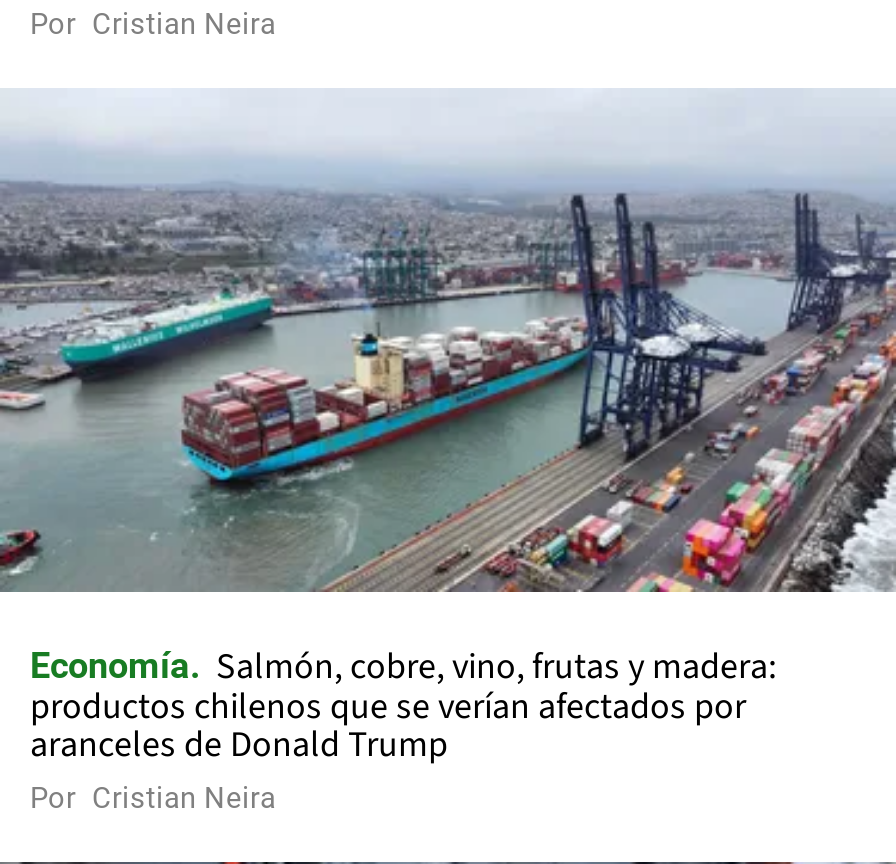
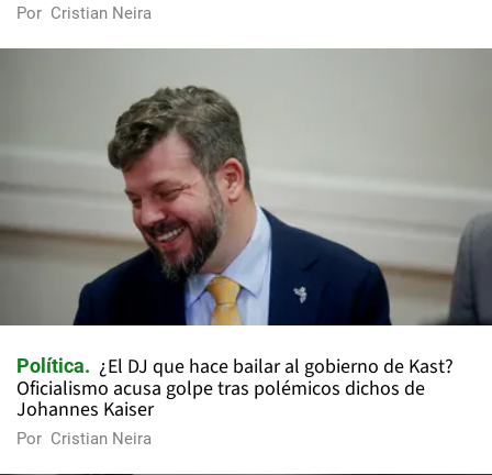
- [image]
- Economía
- Salmón, cobre, vino, frutas y madera:
- productos chilenos que se verían afectados por
- aranceles de Donald Trump
+ [image]
+ Política
+ ¿El DJ que hace bailar al gobierno de Kast?
+ Oficialismo acusa golpe tras polémicos dichos de
+ Johannes Kaiser
